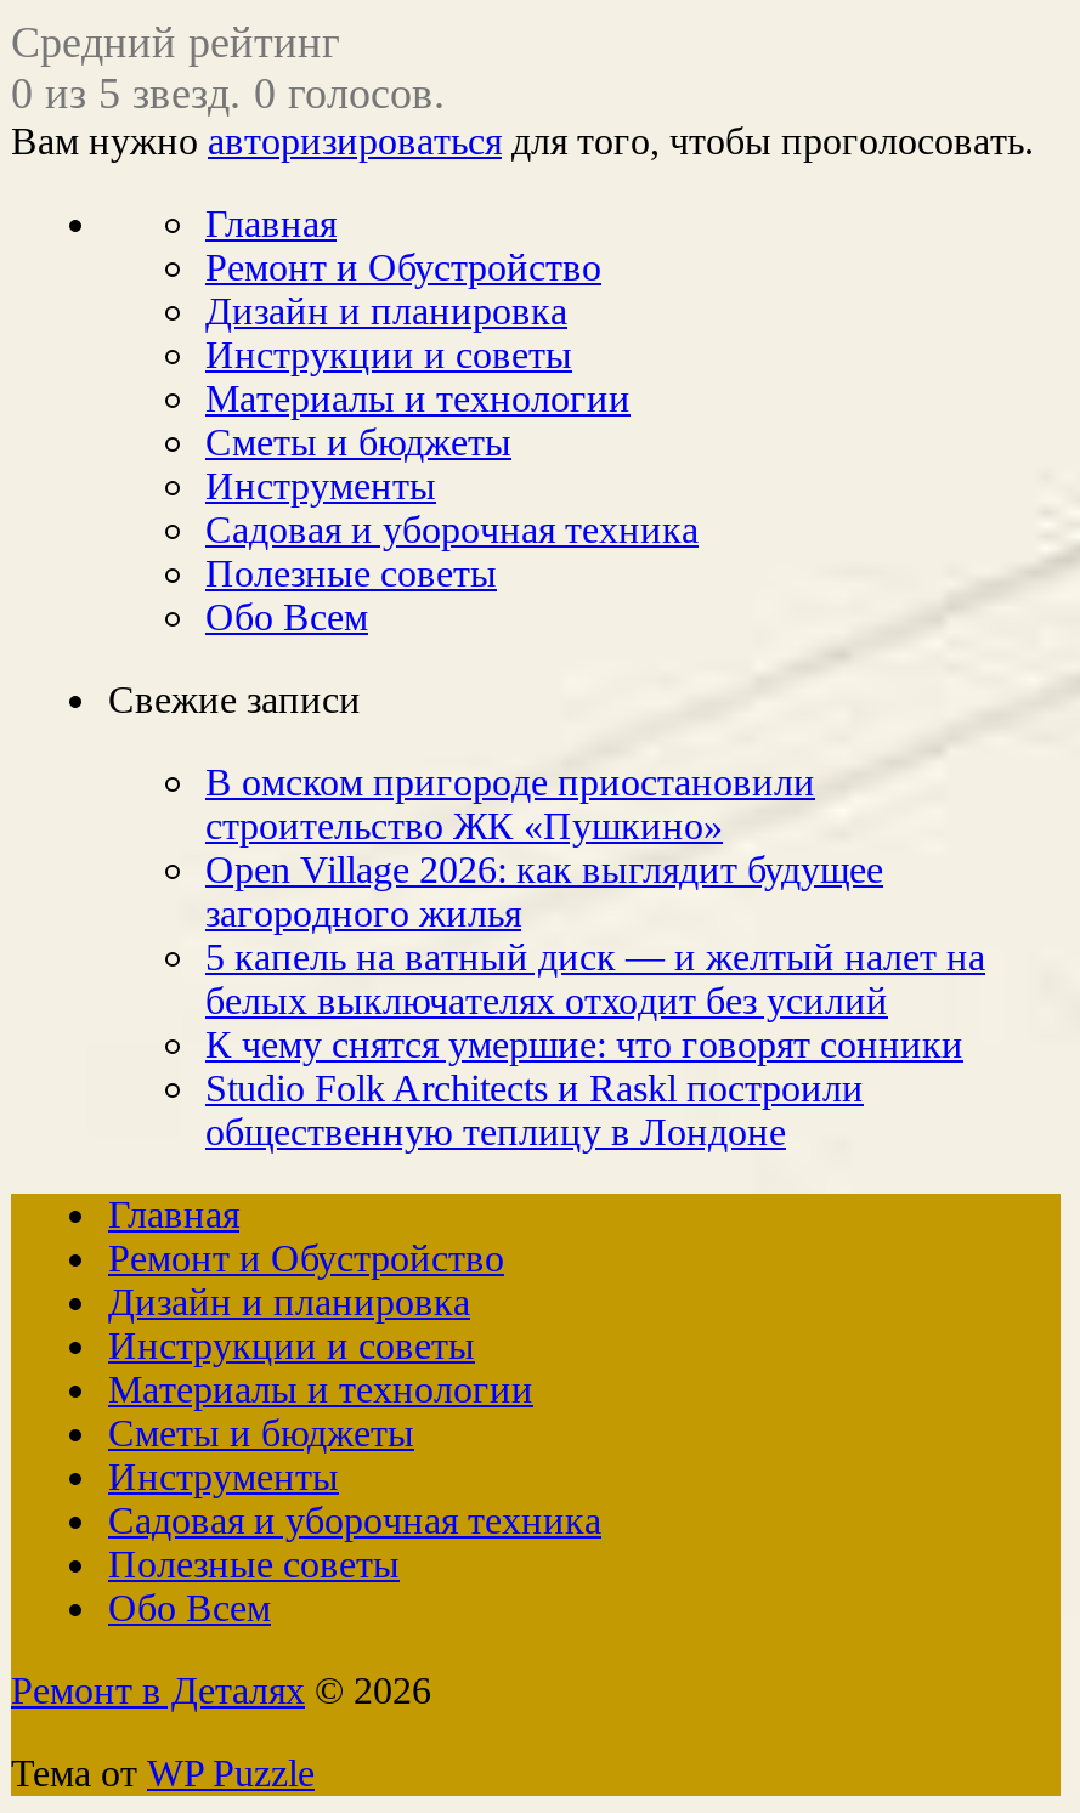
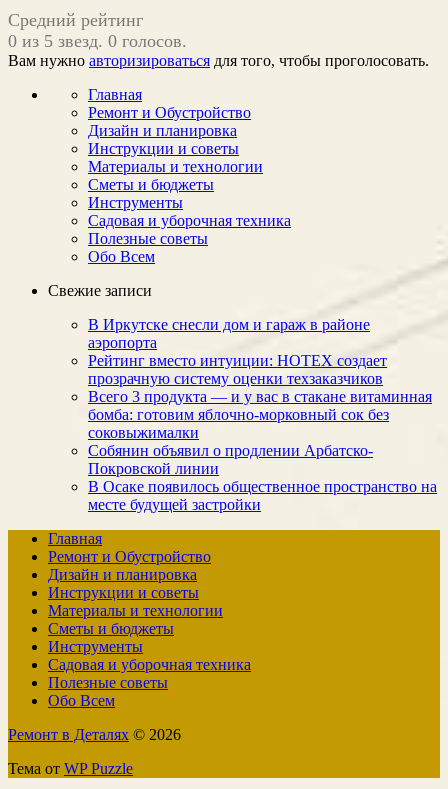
- В омском пригороде приостановили
- строительство ЖК «Пушкино»
- Open Village 2026: как выглядит будущее
- загородного жилья
- 5 капель на ватный диск — и желтый налет на
- белых выключателях отходит без усилий
- К чему снятся умершие: что говорят сонники
- Studio Folk Architects и Raskl построили
- общественную теплицу в Лондоне
+ В Иркутске снесли дом и гараж в районе
+ аэропорта
+ Рейтинг вместо интуиции: НОТЕХ создает
+ прозрачную систему оценки техзаказчиков
+ Всего 3 продукта — и у вас в стакане витаминная
+ бомба: готовим яблочно-морковный сок без
+ соковыжималки
+ Собянин объявил о продлении Арбатско-
+ Покровской линии
+ В Осаке появилось общественное пространство на
+ месте будущей застройки
